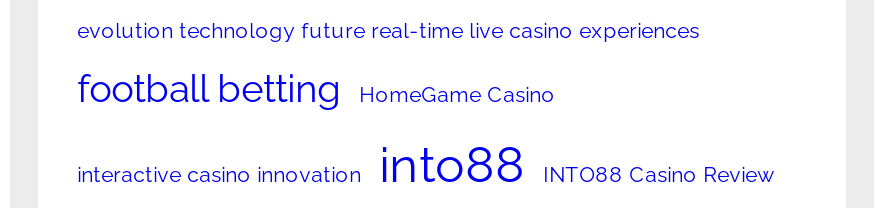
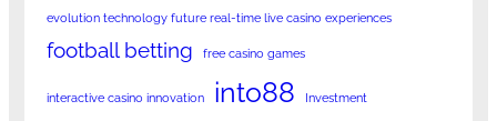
- HomeGame Casino
+ free casino games

- INTO88 Casino Review
+ Investment
